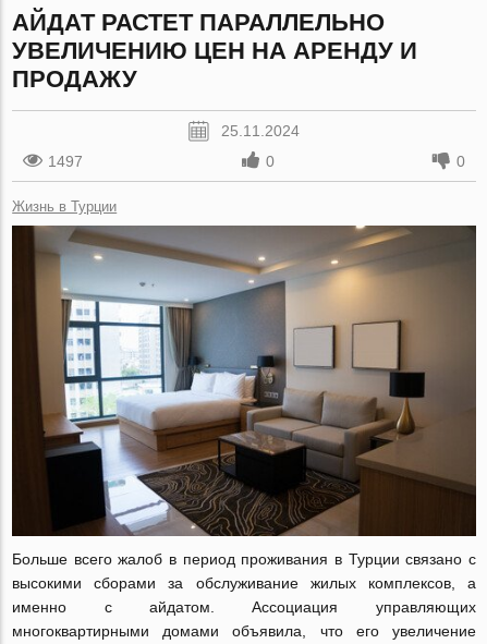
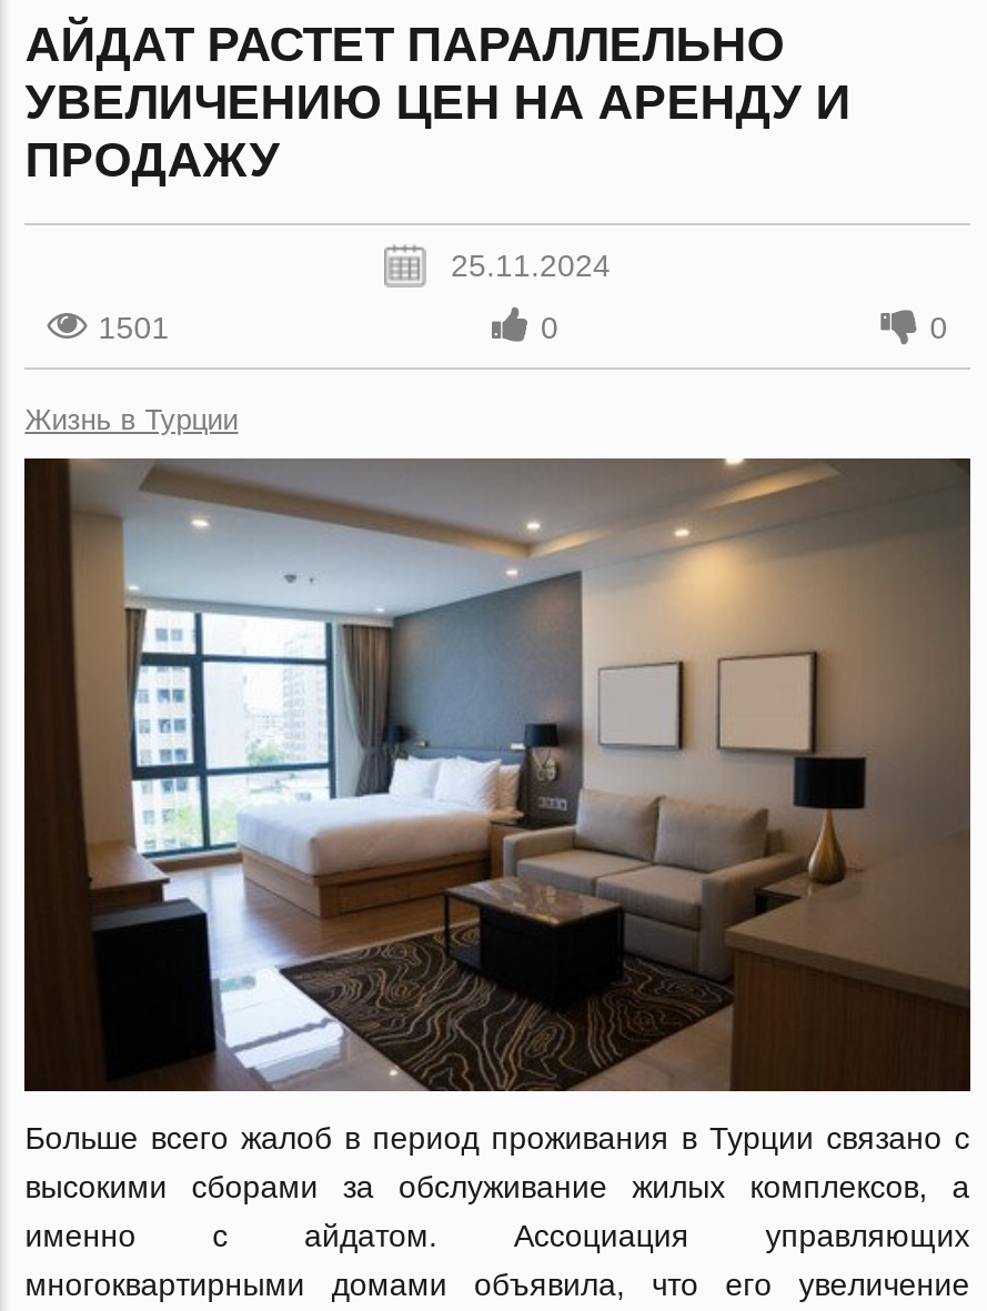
- 1497
+ 1501
